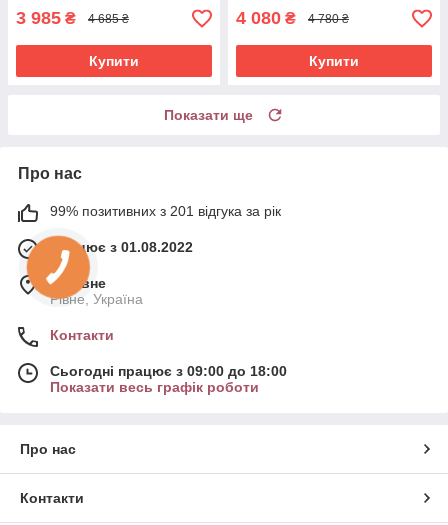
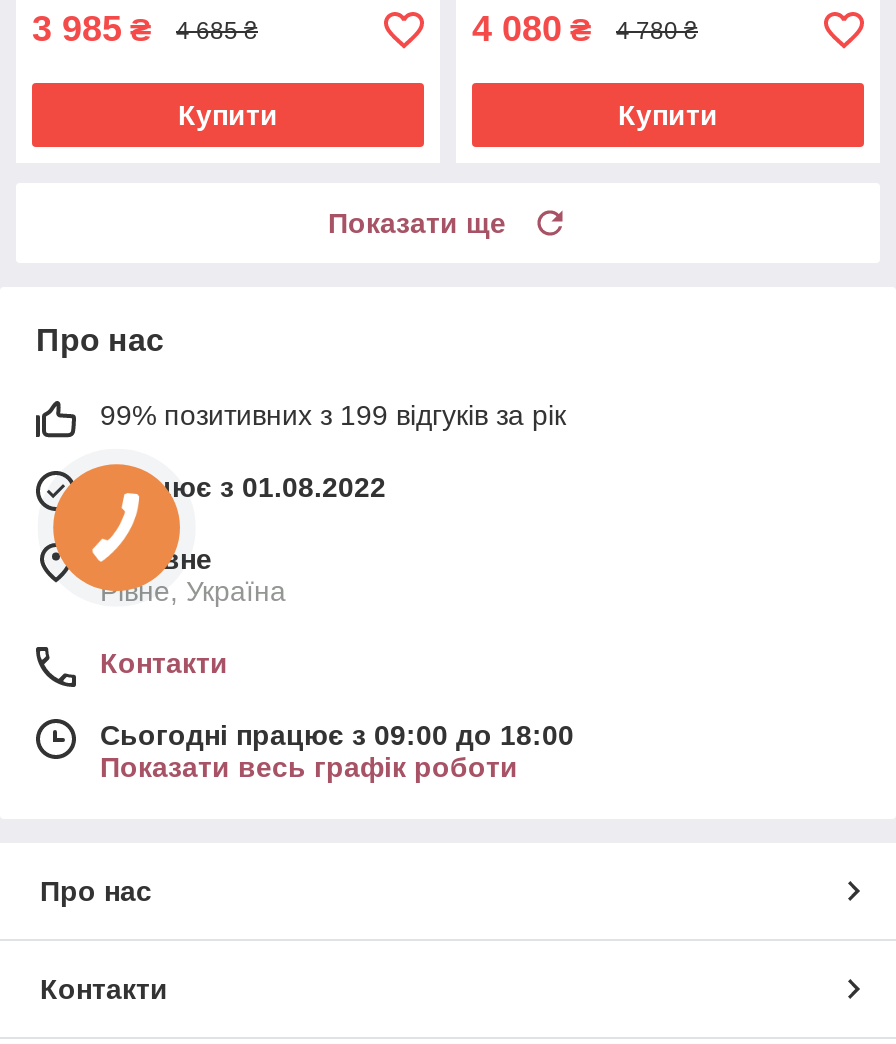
- 99% позитивних з 201 відгука за рік
+ 99% позитивних з 199 відгуків за рік
